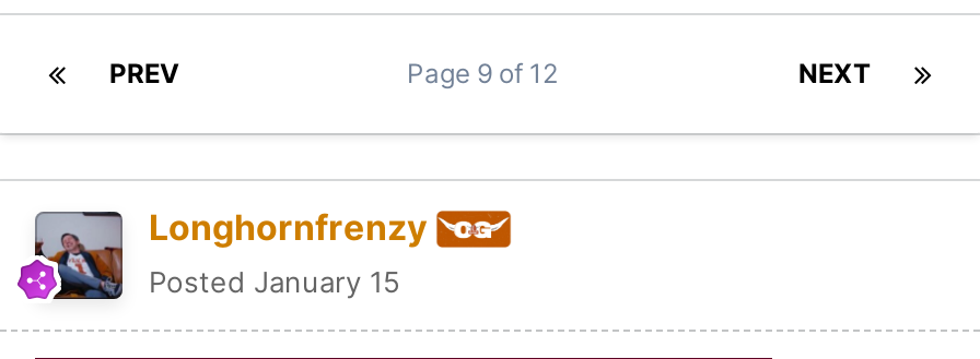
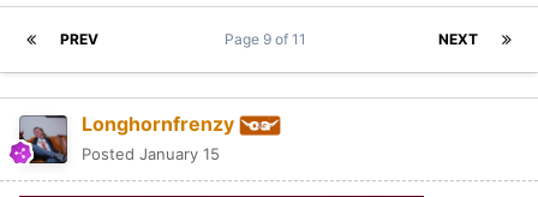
- Page 9 of 12
+ Page 9 of 11
